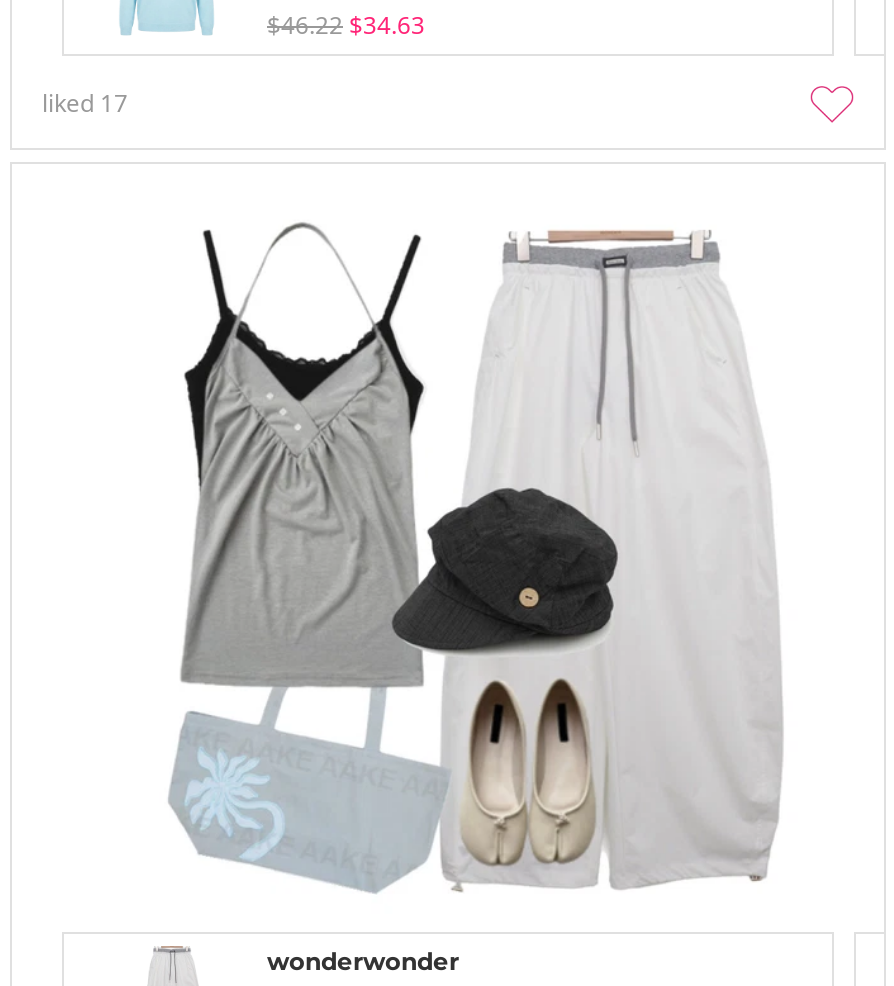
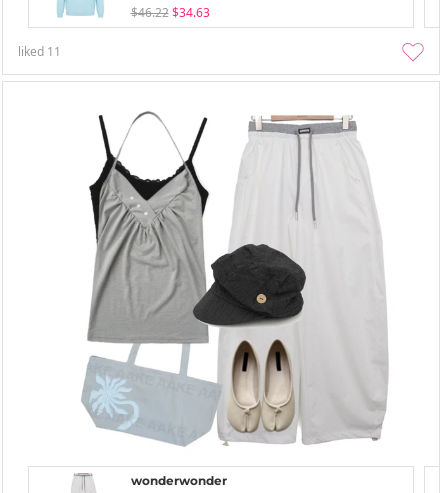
- liked 17
+ liked 11
